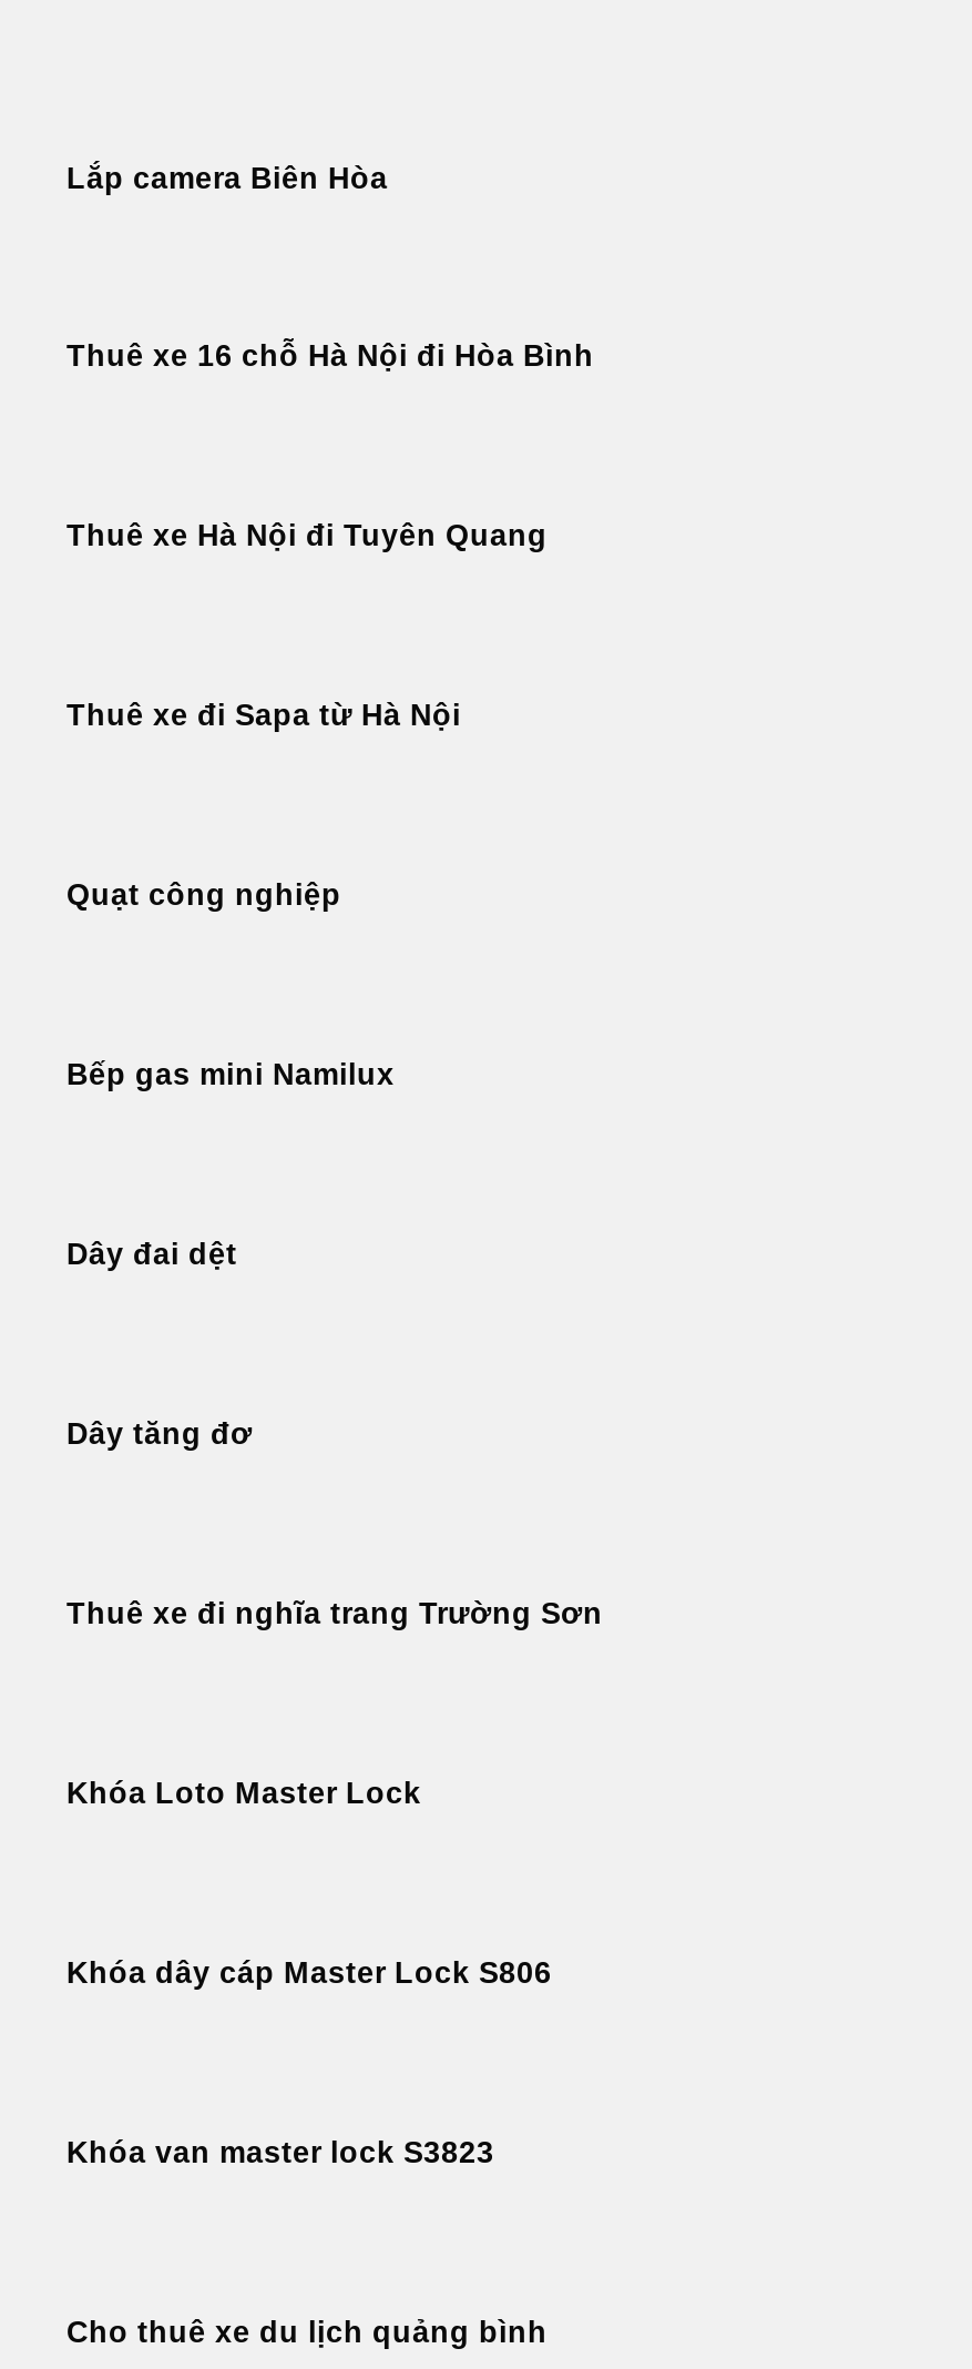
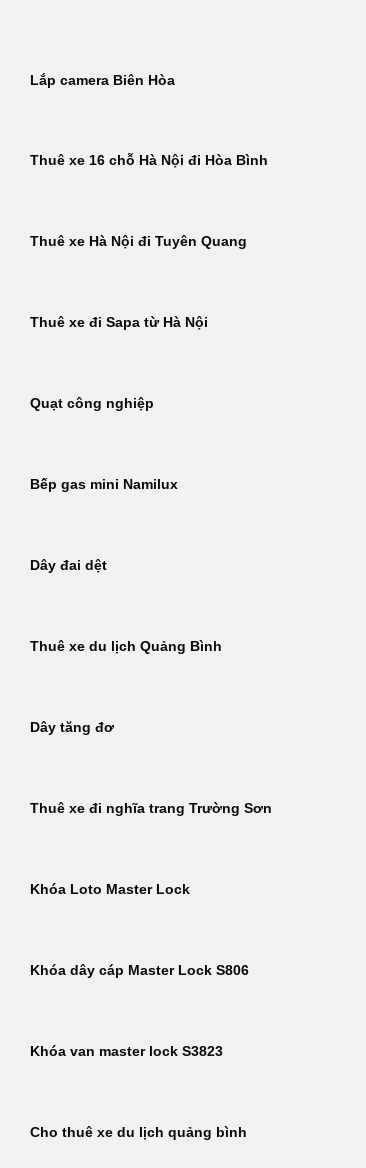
+ Thuê xe du lịch Quảng Bình
